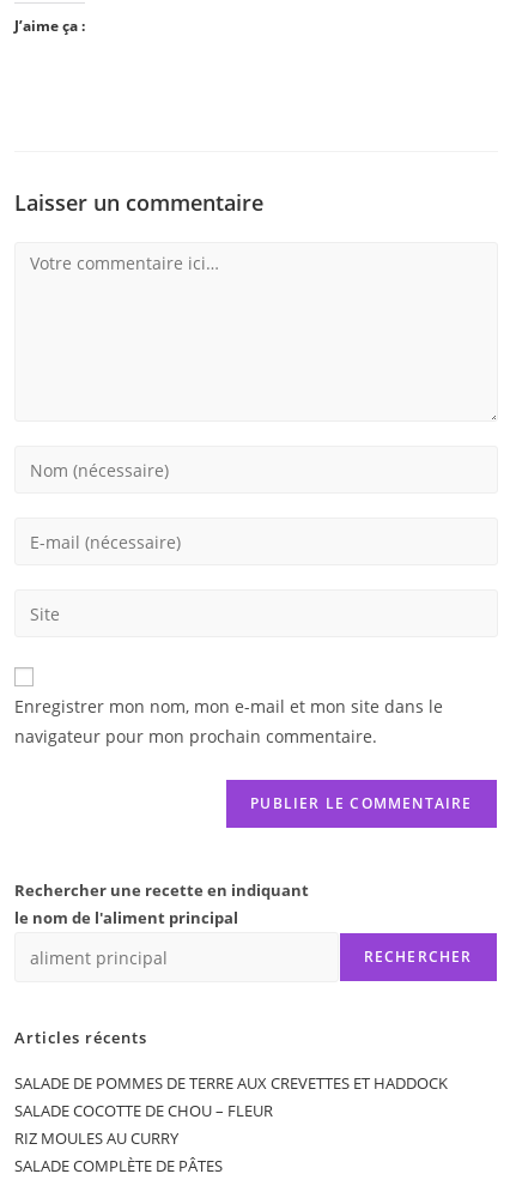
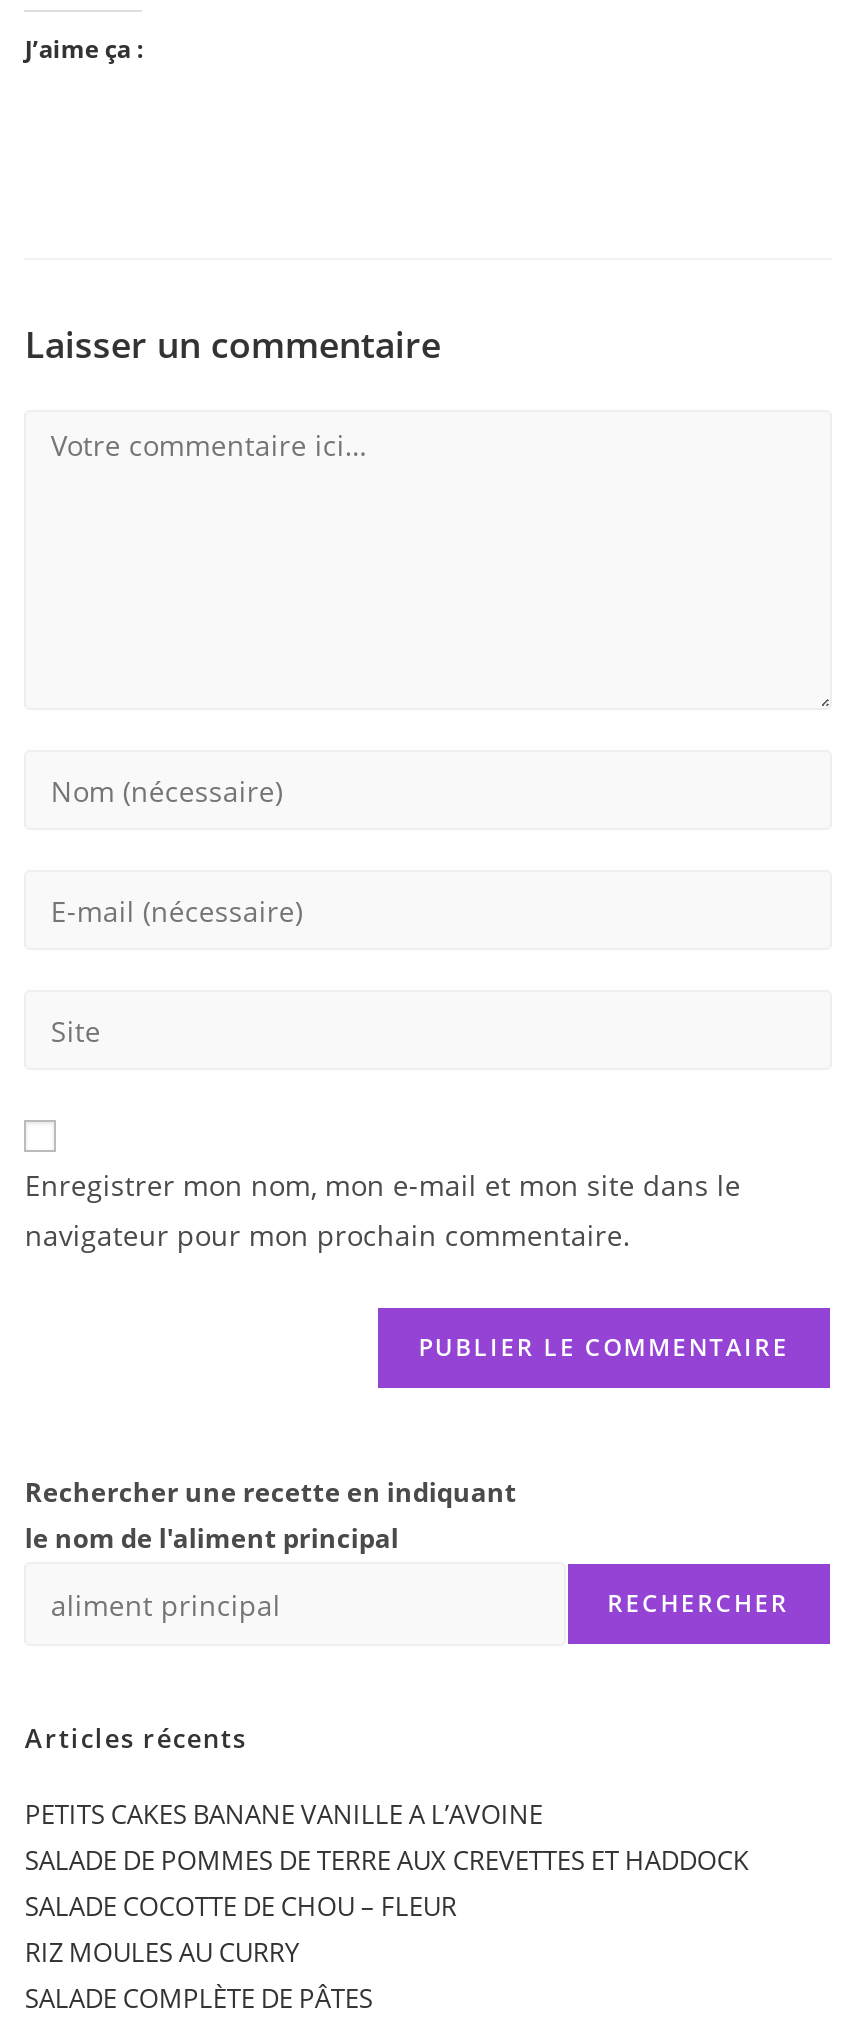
+ PETITS CAKES BANANE VANILLE A L’AVOINE
